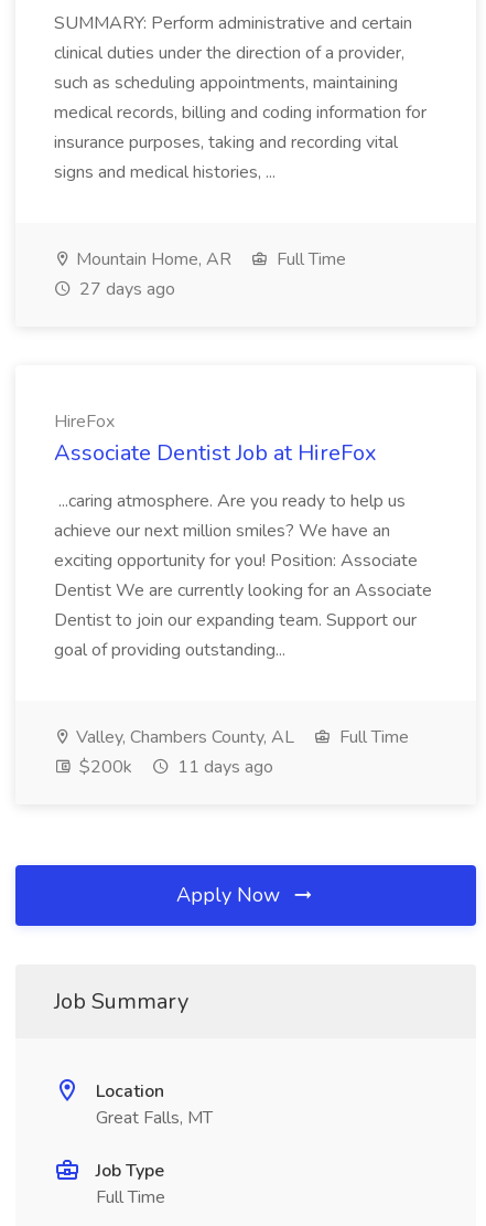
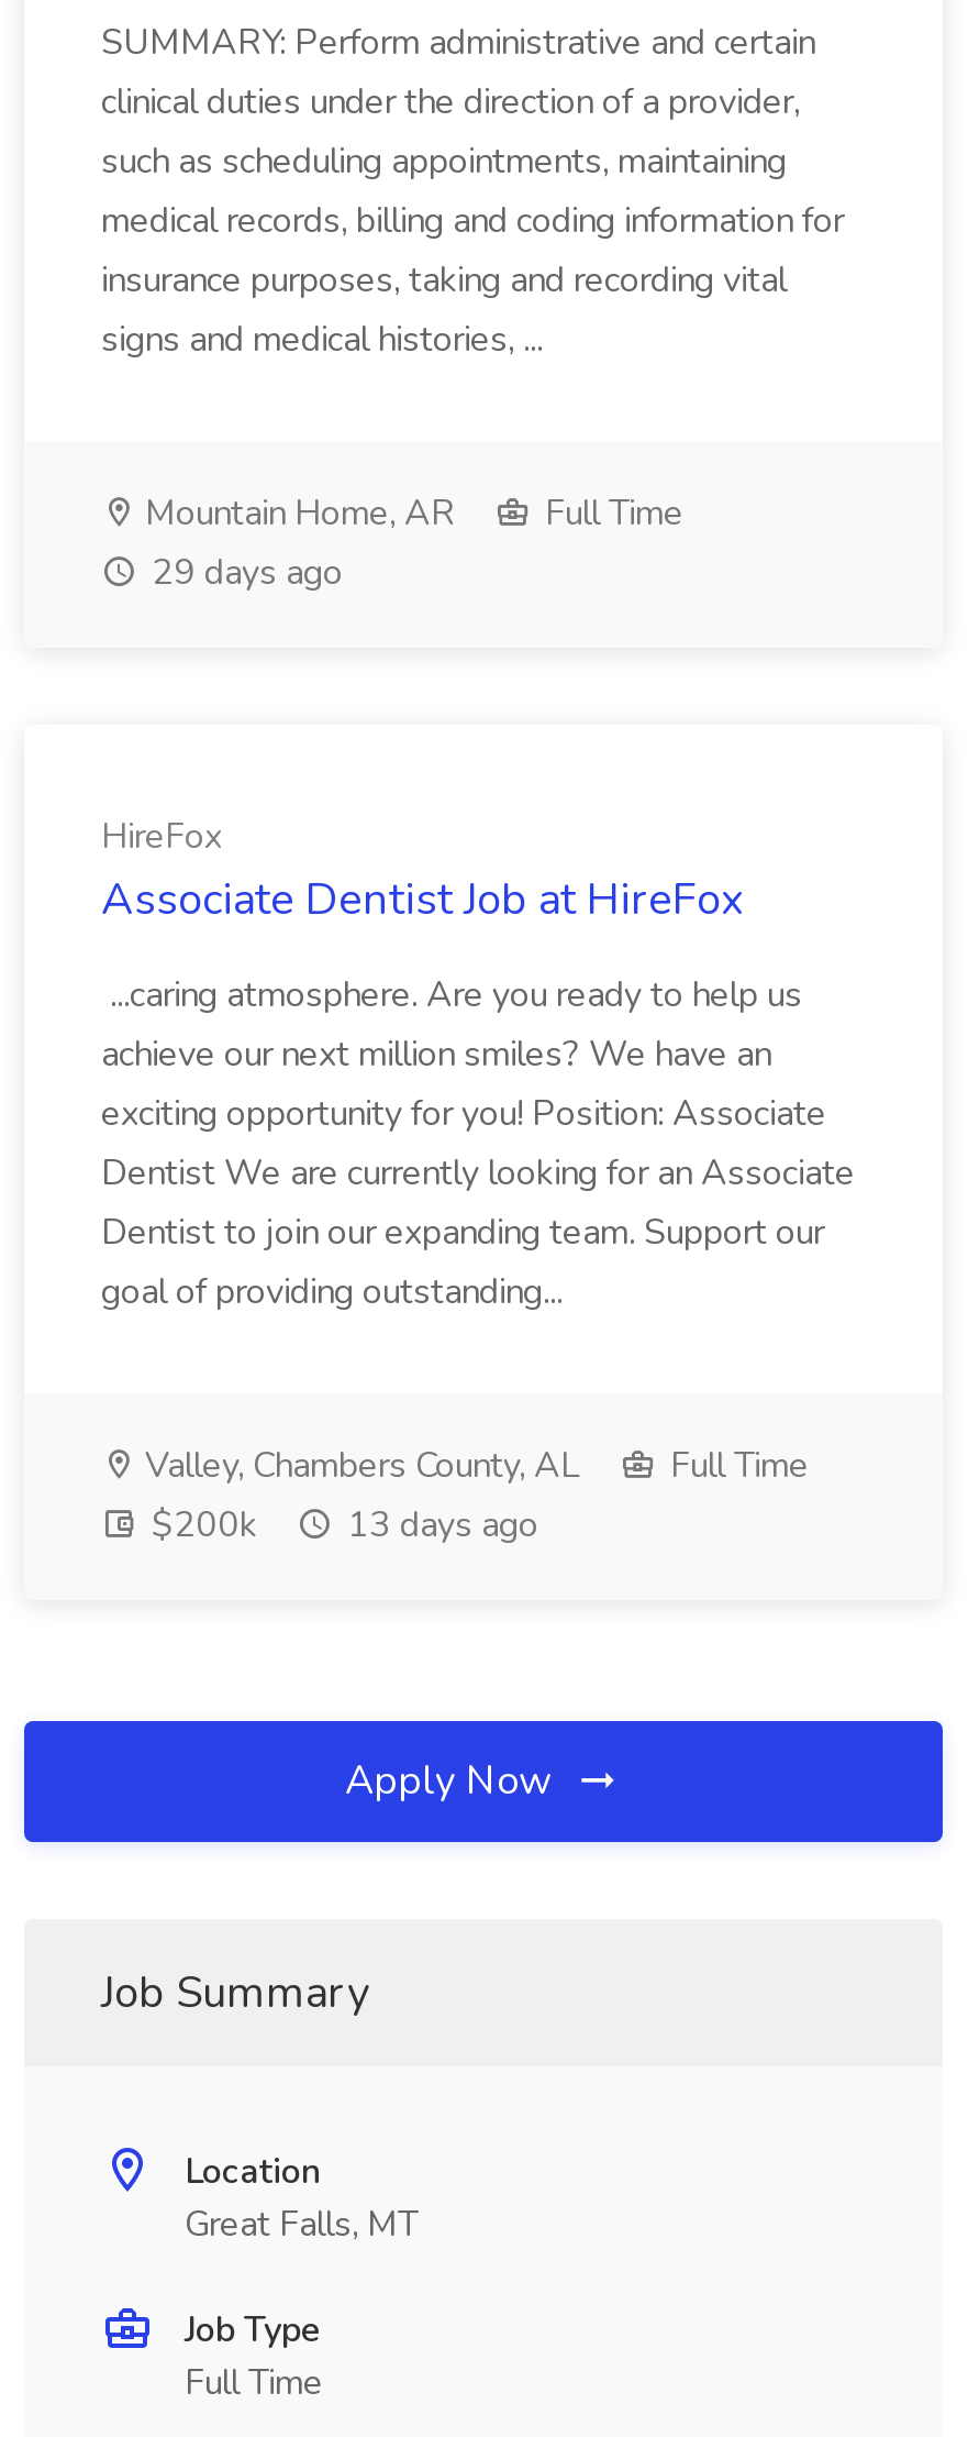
- 27 days ago
+ 29 days ago

- $200k 11 days ago
+ $200k 13 days ago
